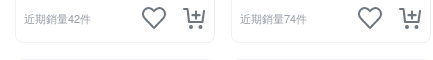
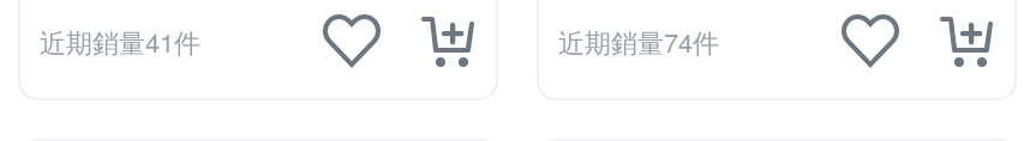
- 近期銷量42件
+ 近期銷量41件
